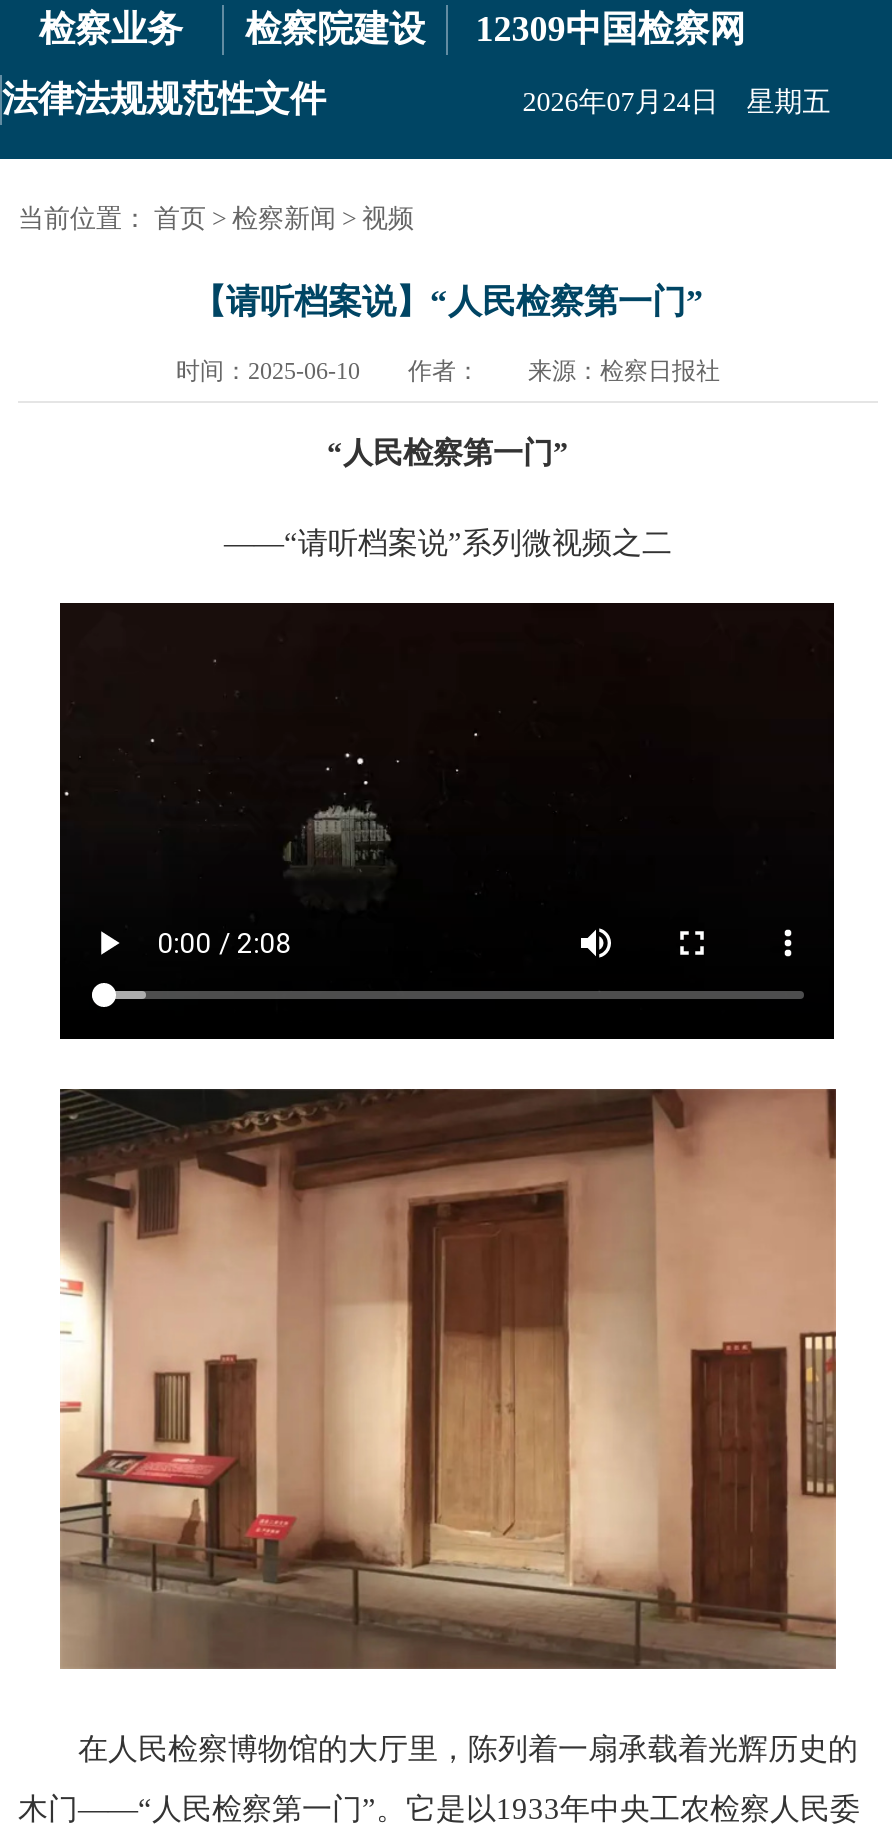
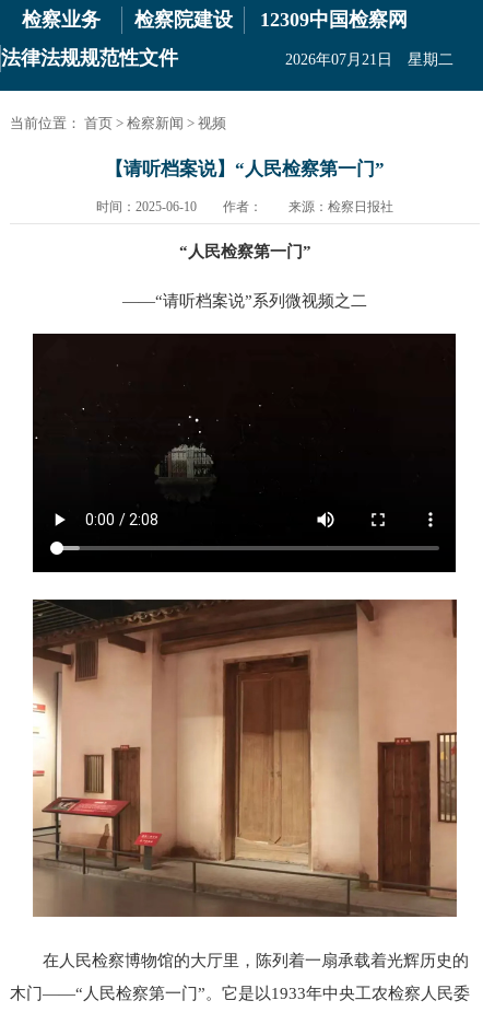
- 2026年07月24日 星期五
+ 2026年07月21日 星期二
